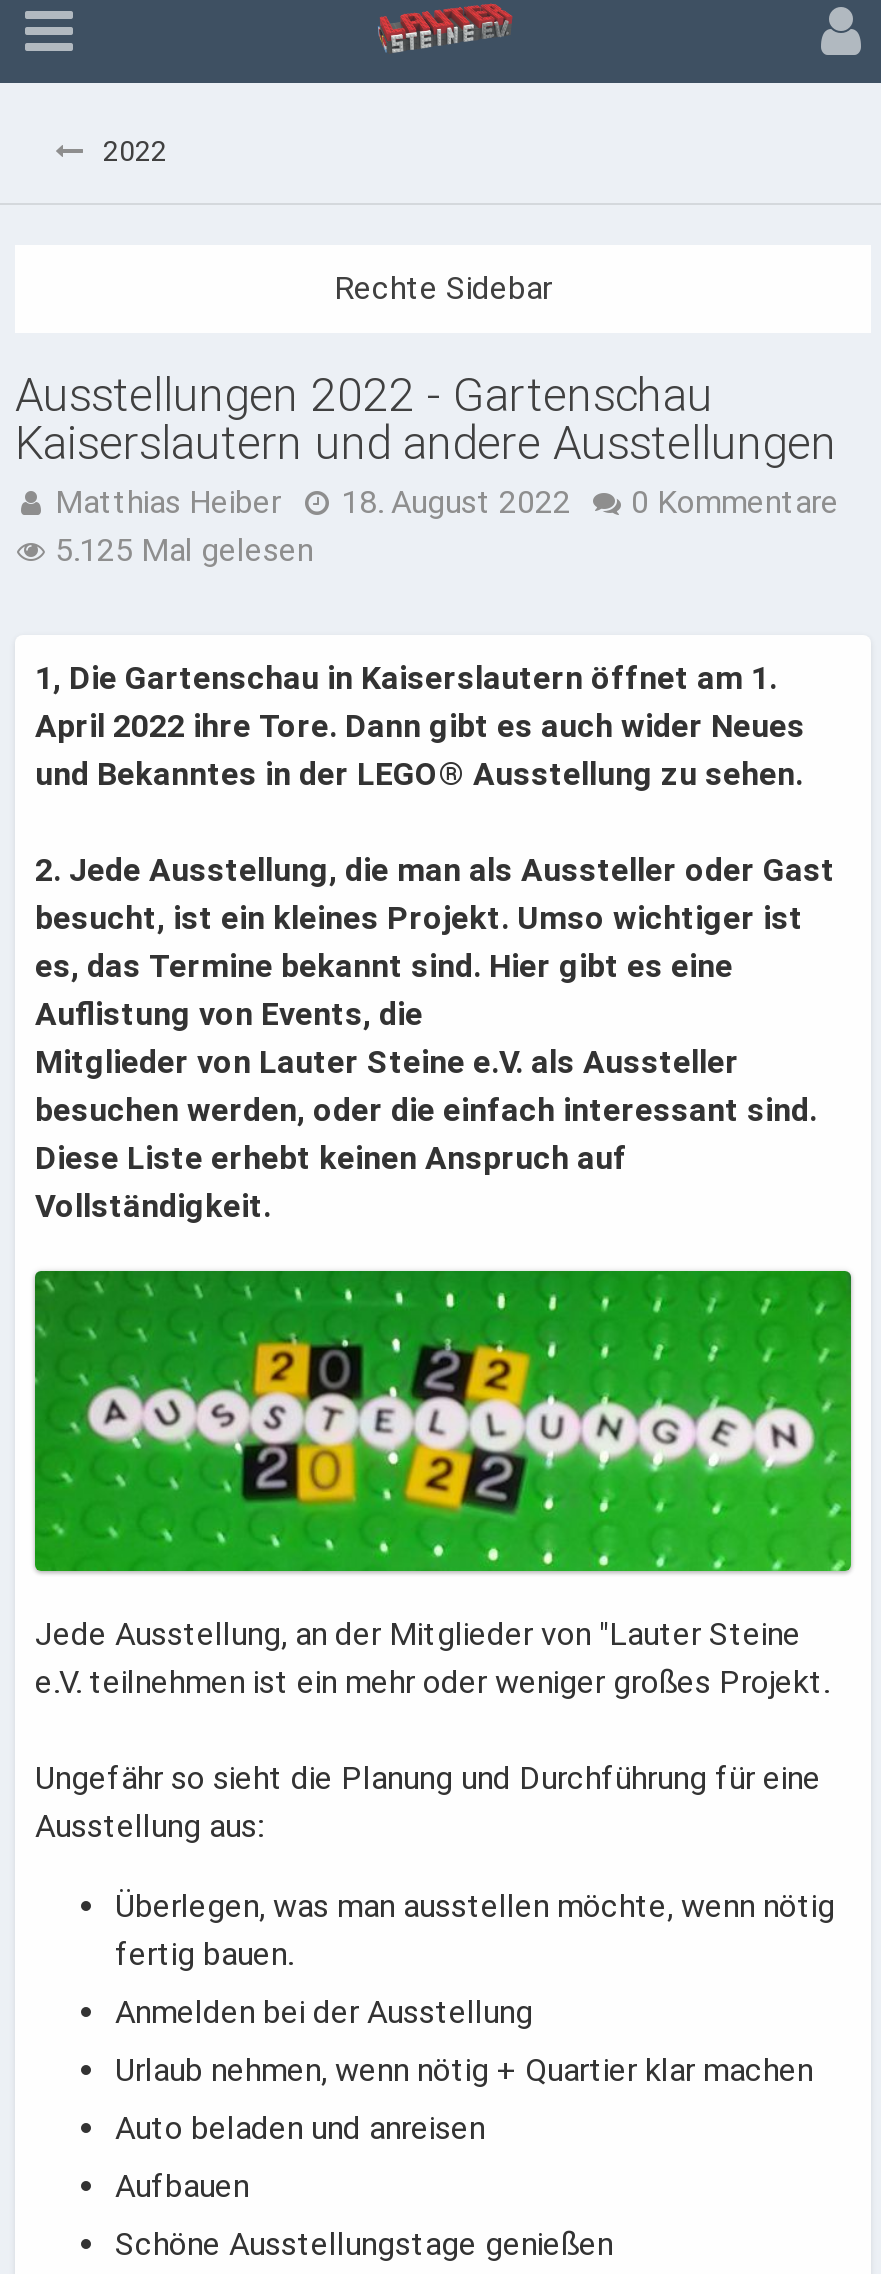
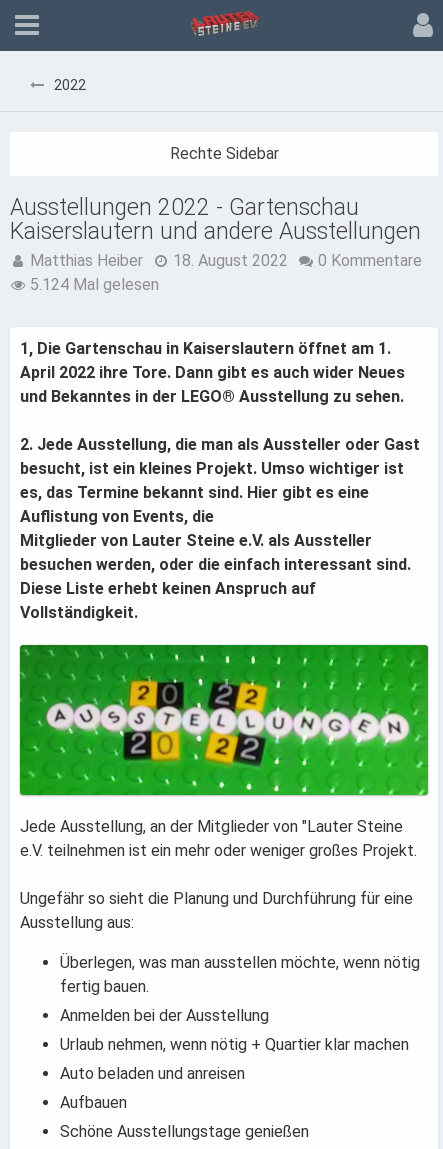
- 5.125 Mal gelesen
+ 5.124 Mal gelesen
